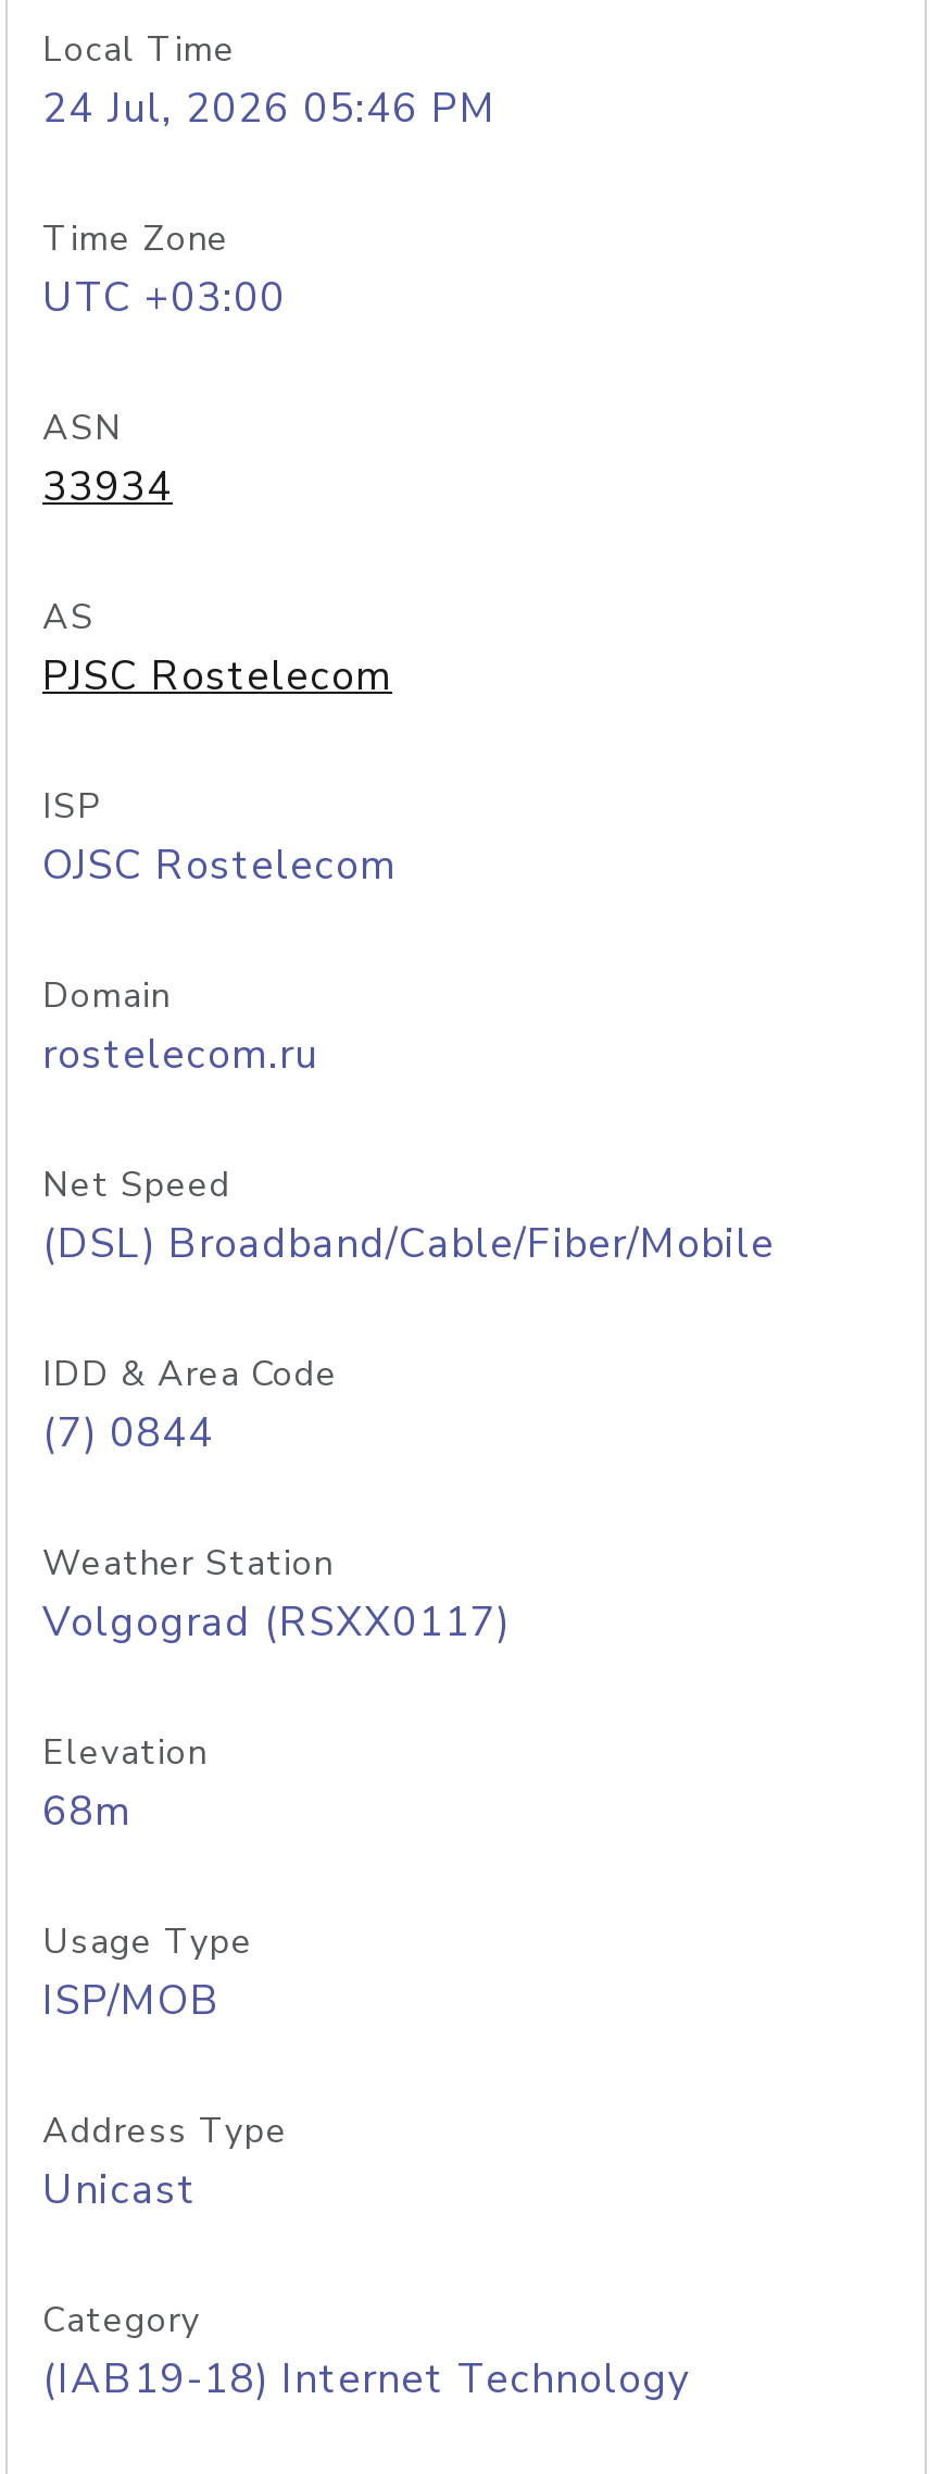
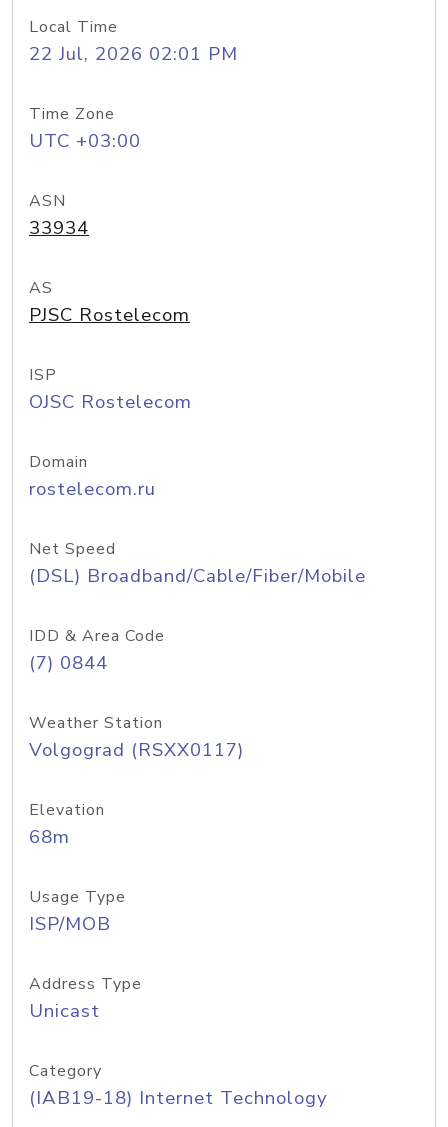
- 24 Jul, 2026 05:46 PM
+ 22 Jul, 2026 02:01 PM
